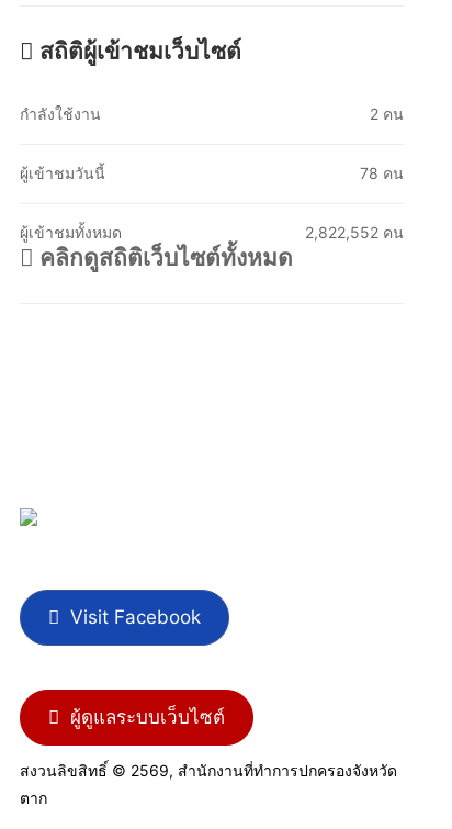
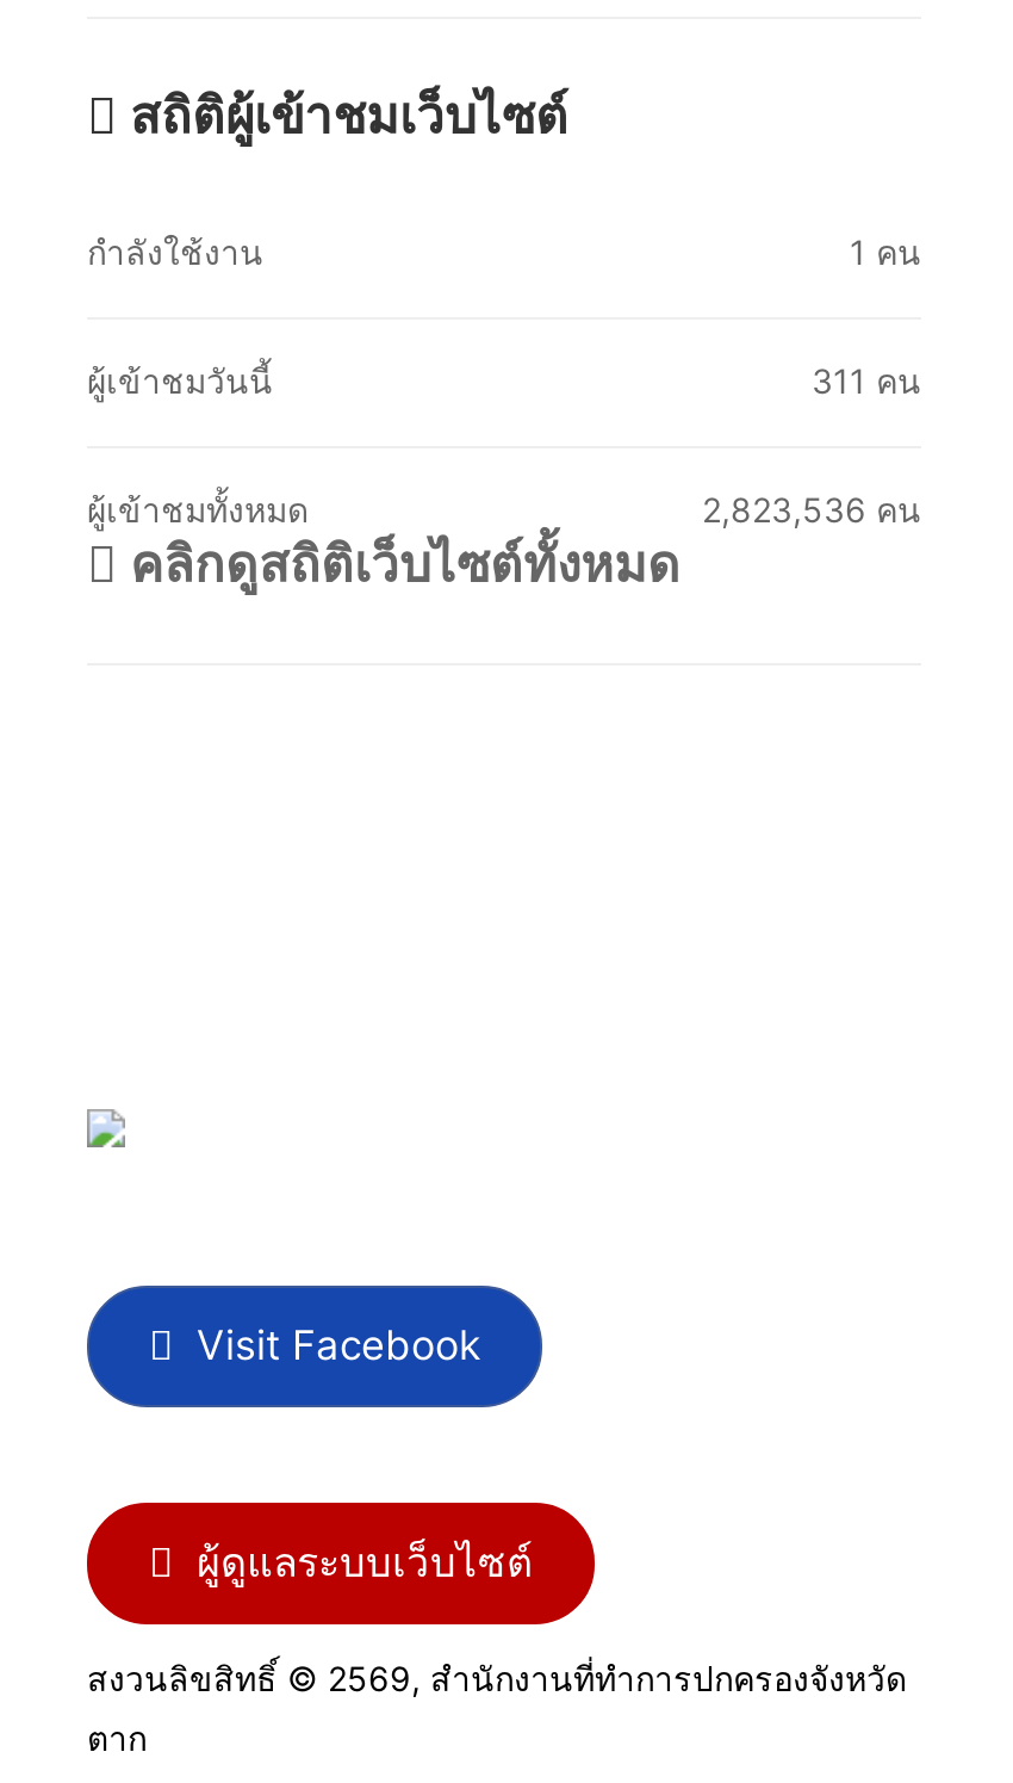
- 2 คน
+ 1 คน

- 78 คน
+ 311 คน

- 2,822,552 คน
+ 2,823,536 คน
